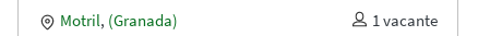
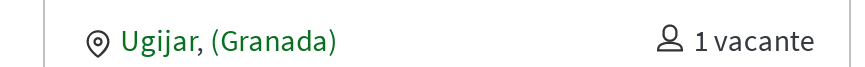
- Motril, (Granada)
+ Ugijar, (Granada)
